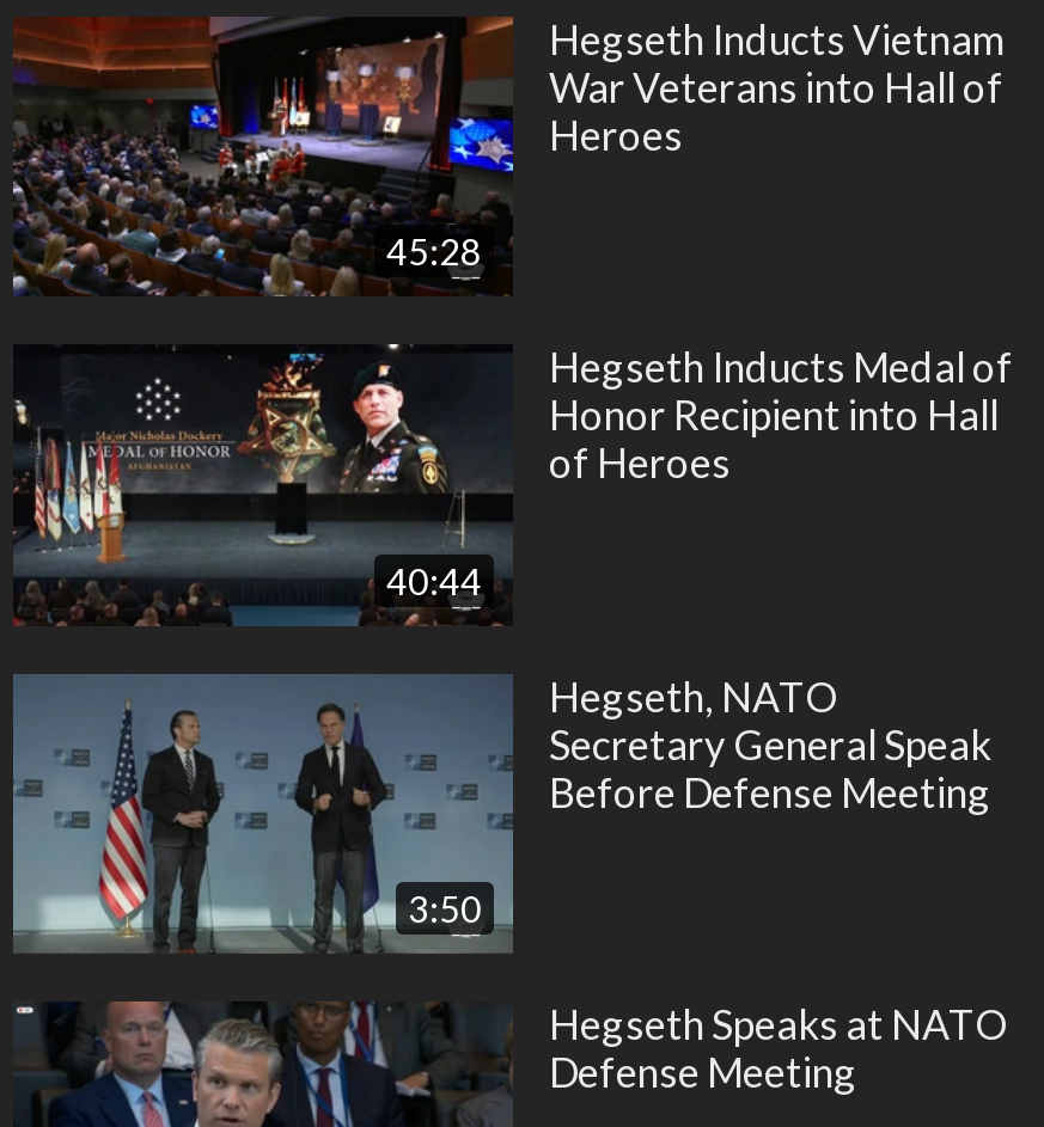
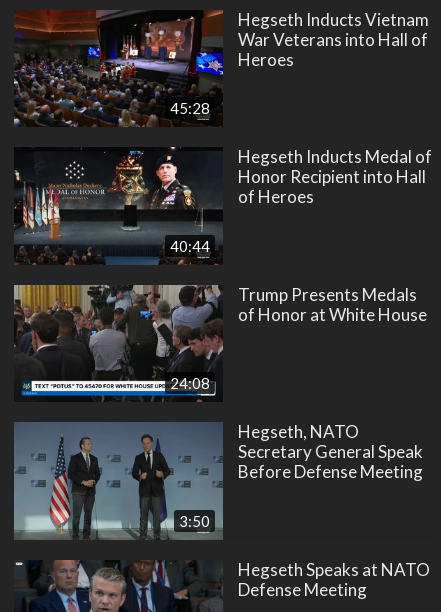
+ [image]
+ 24:08

+ Trump Presents Medals
+ of Honor at White House
